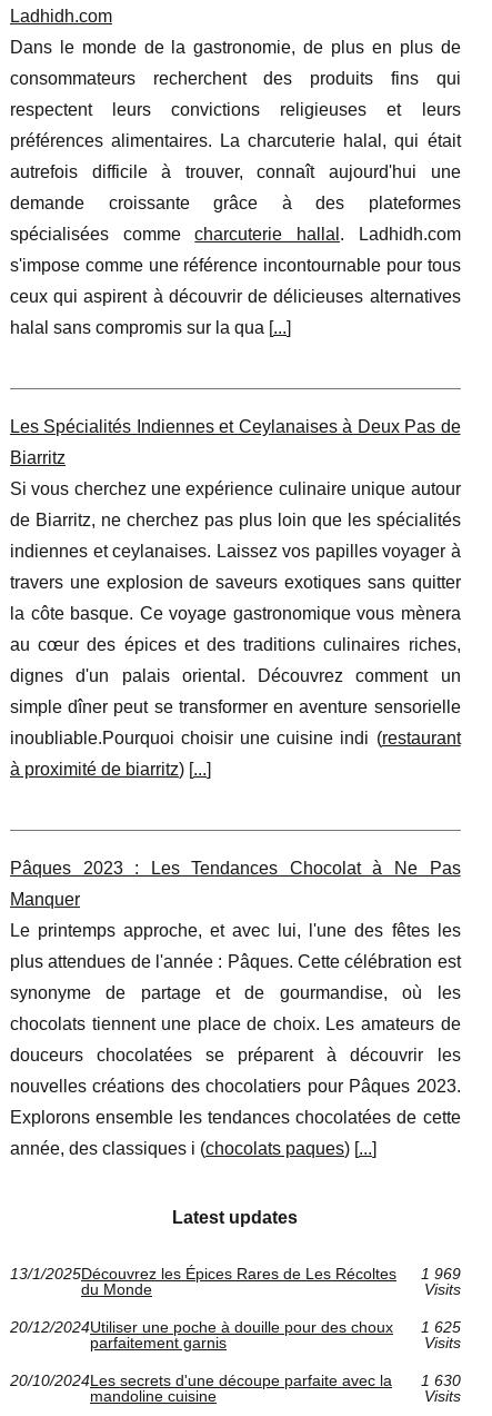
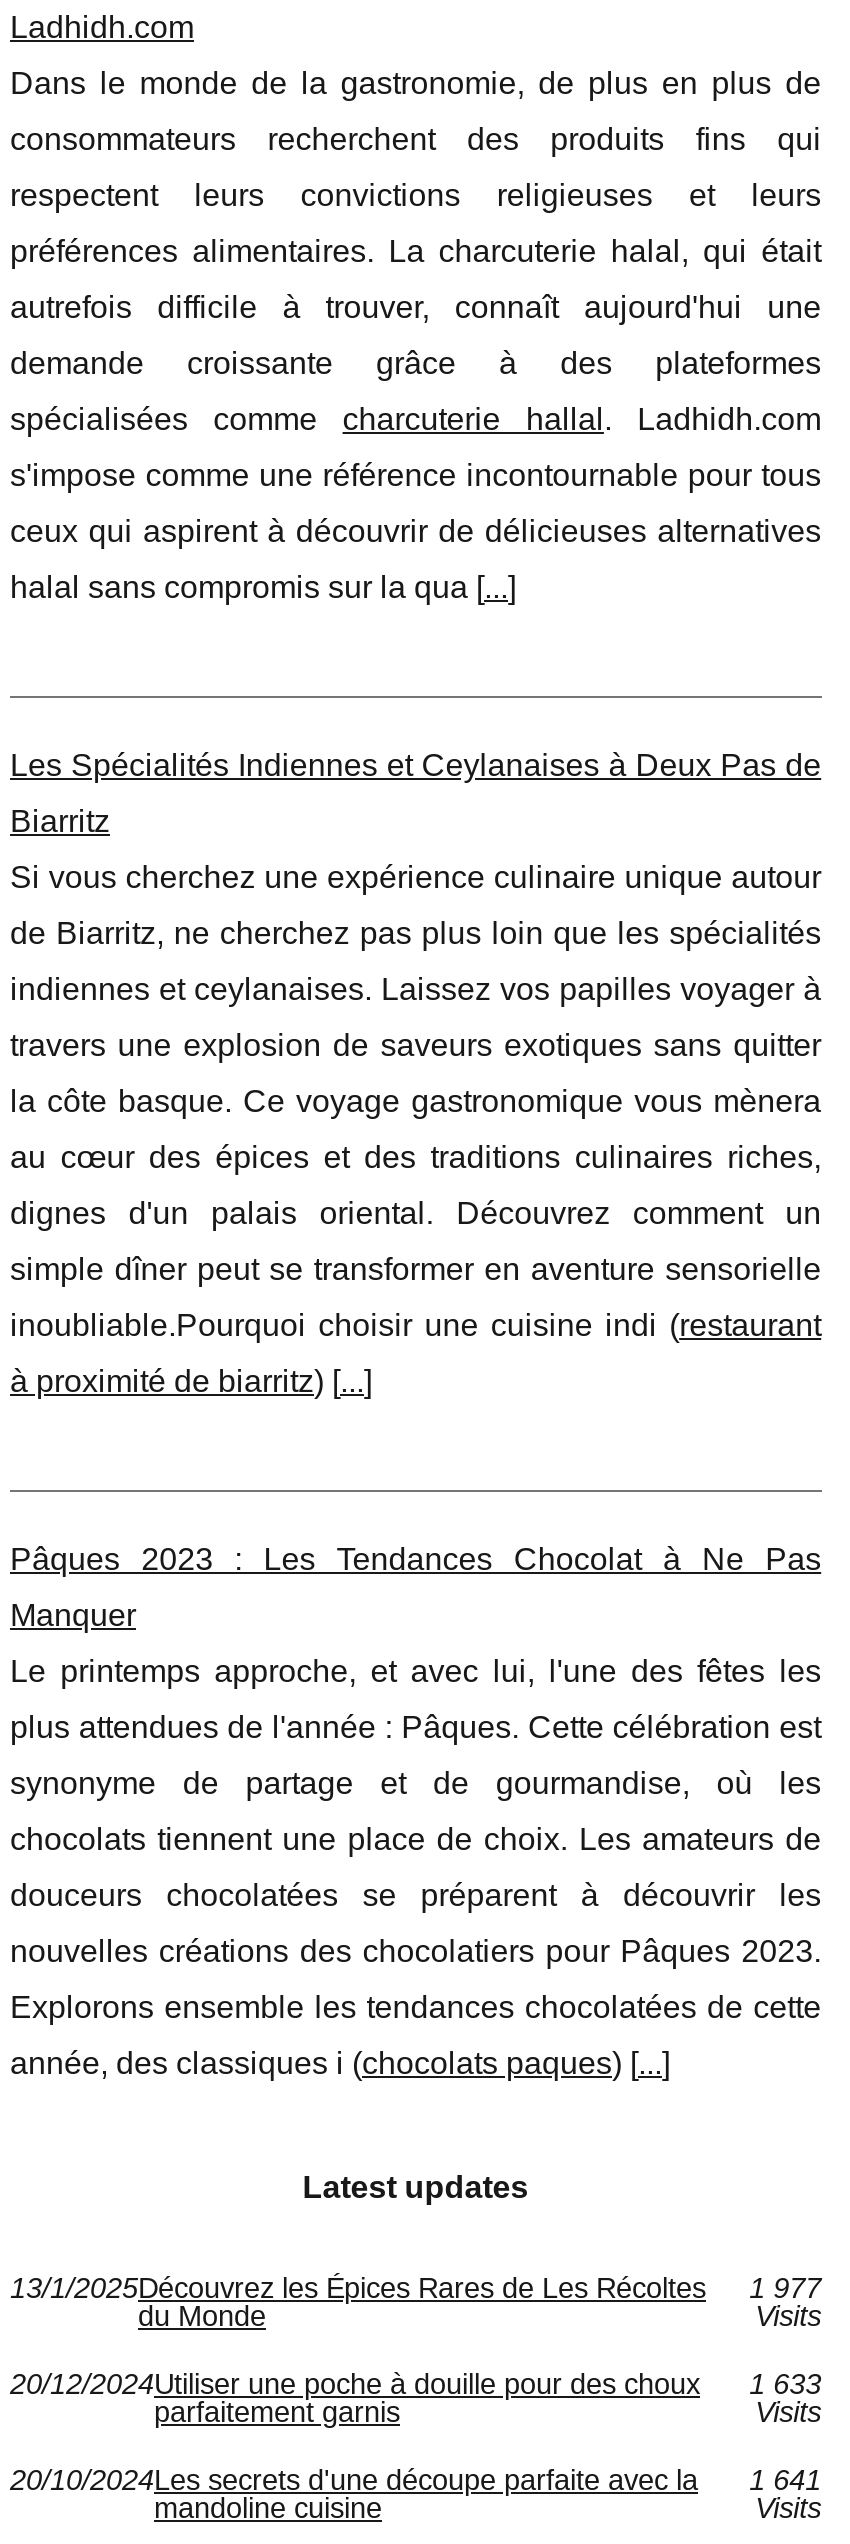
- 13/1/2025Découvrez les Épices Rares de Les Récoltes 1 969
+ 13/1/2025Découvrez les Épices Rares de Les Récoltes 1 977

- 20/12/2024Utiliser une poche à douille pour des choux 1 625
+ 20/12/2024Utiliser une poche à douille pour des choux 1 633

- 20/10/2024Les secrets d'une découpe parfaite avec la 1 630
+ 20/10/2024Les secrets d'une découpe parfaite avec la 1 641
